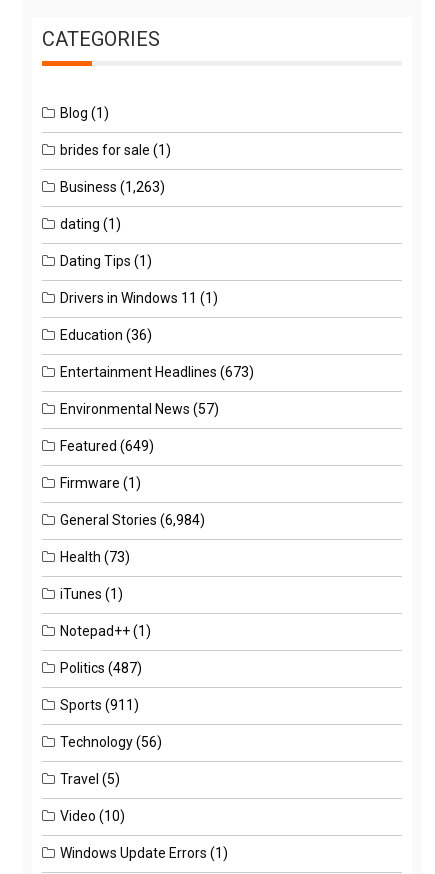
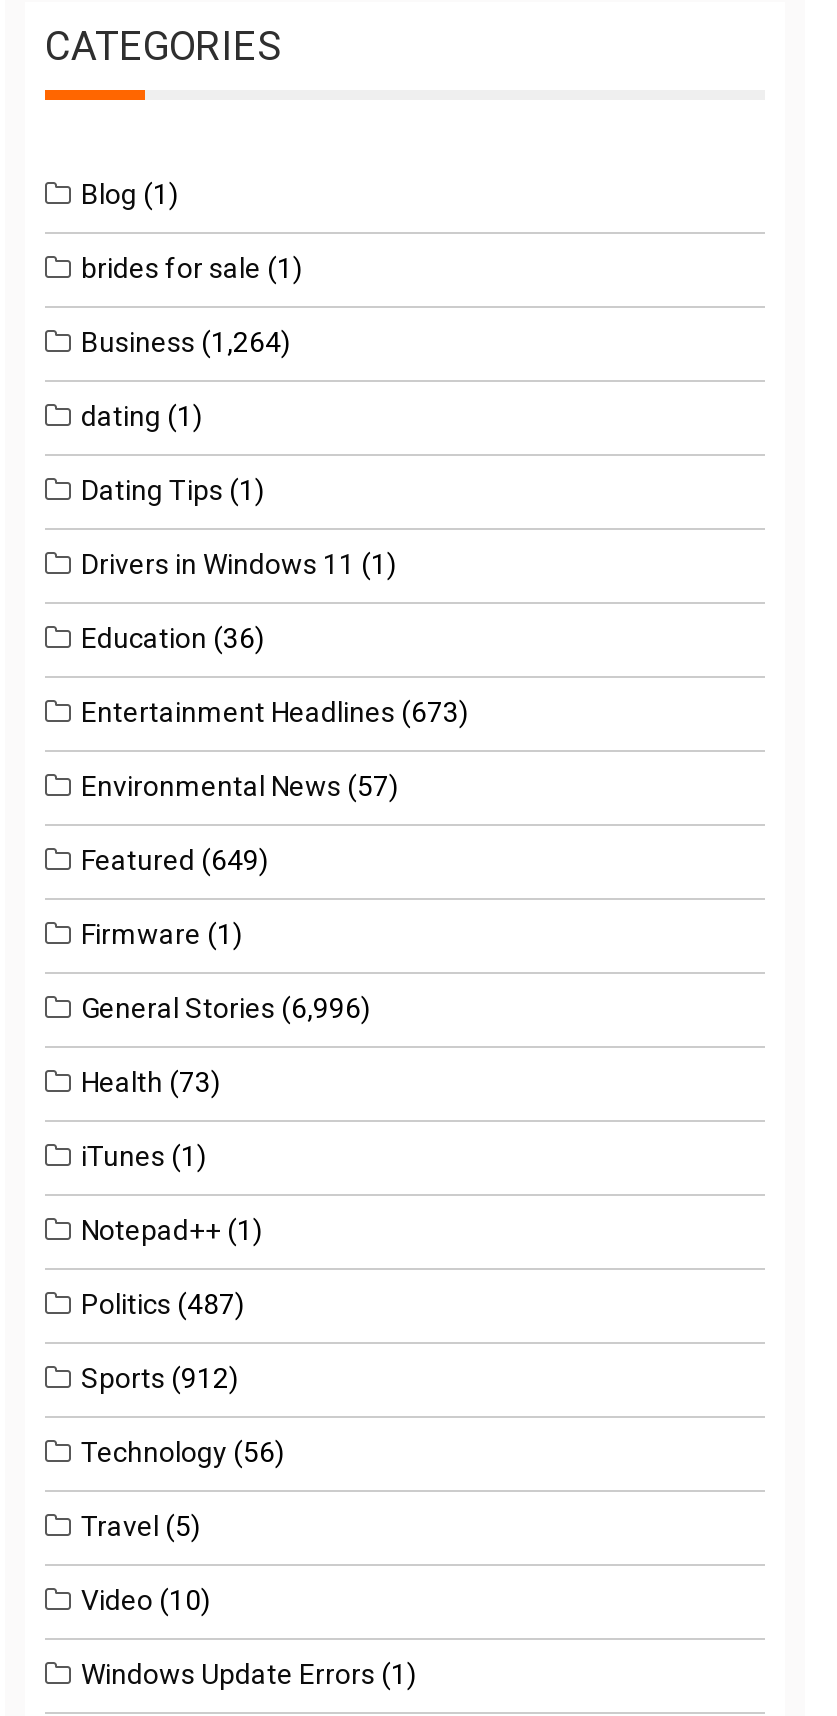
- Business (1,263)
+ Business (1,264)

- General Stories (6,984)
+ General Stories (6,996)

- Sports (911)
+ Sports (912)
